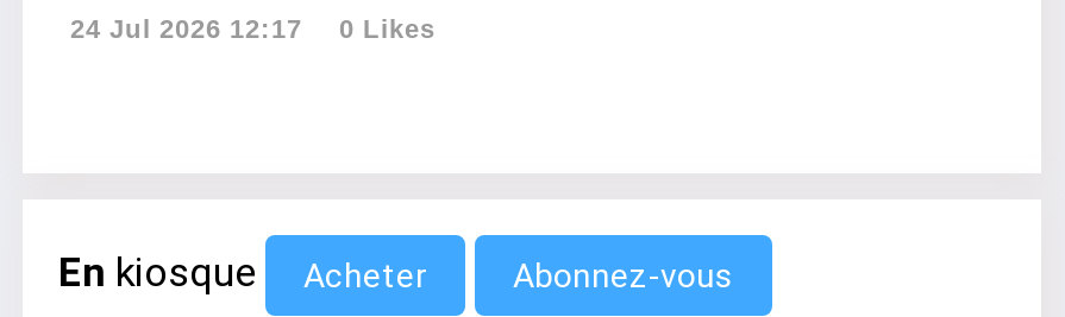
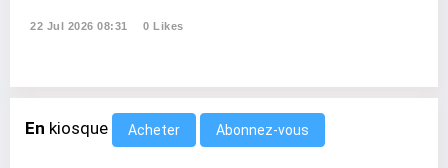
- 24 Jul 2026 12:17 0 Likes
+ 22 Jul 2026 08:31 0 Likes
